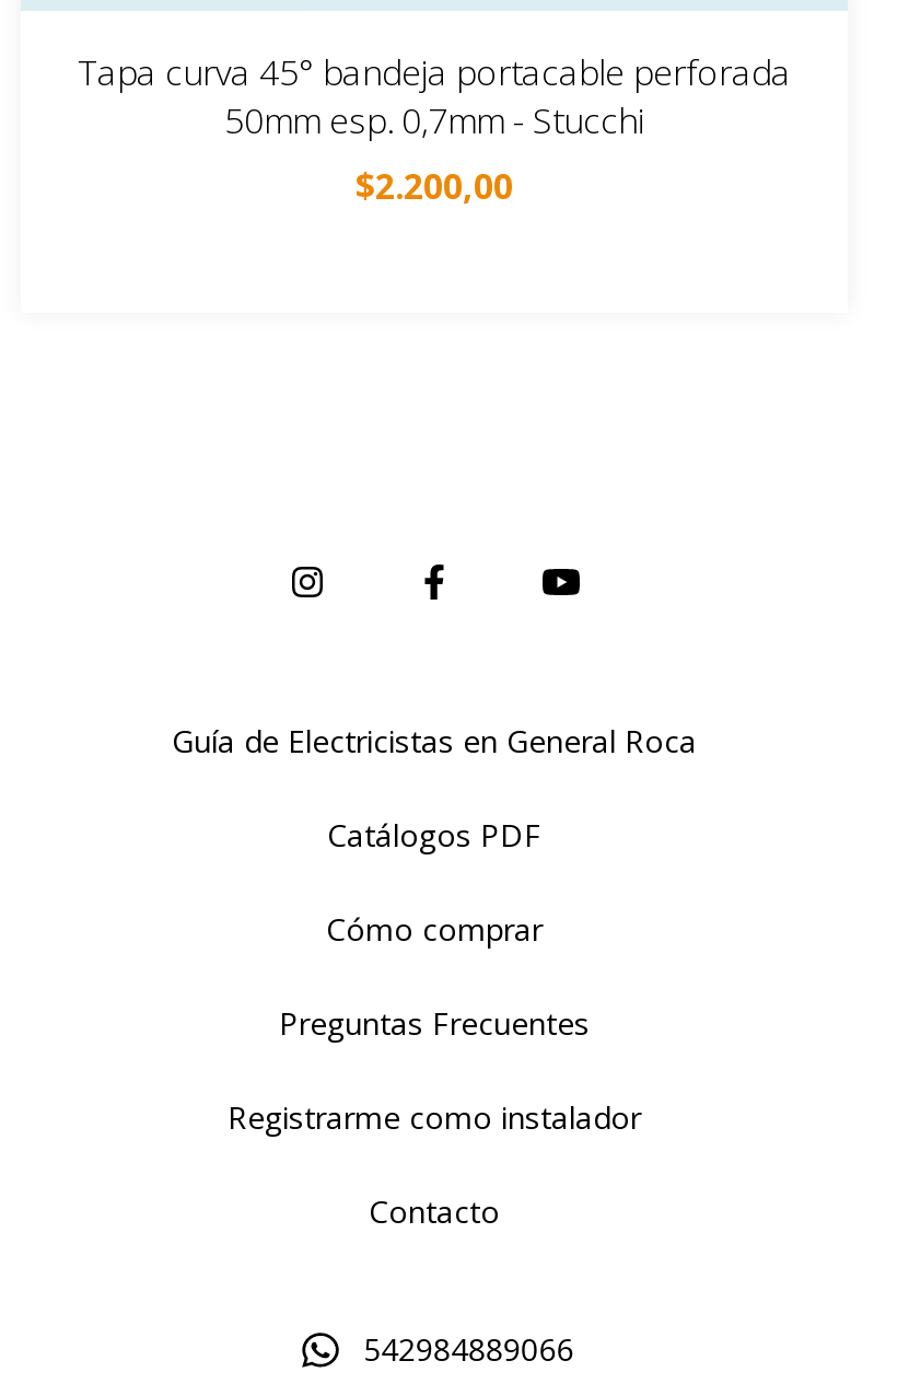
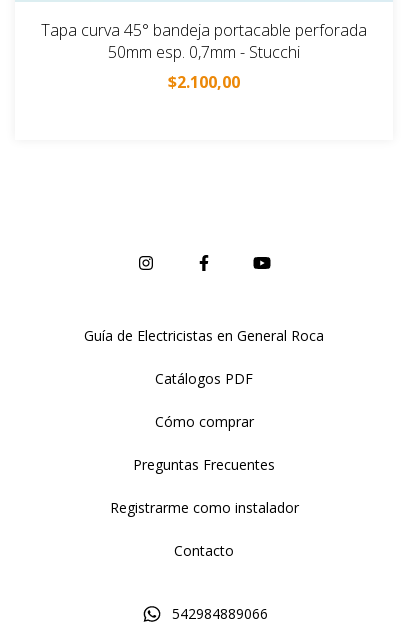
- $2.200,00
+ $2.100,00
